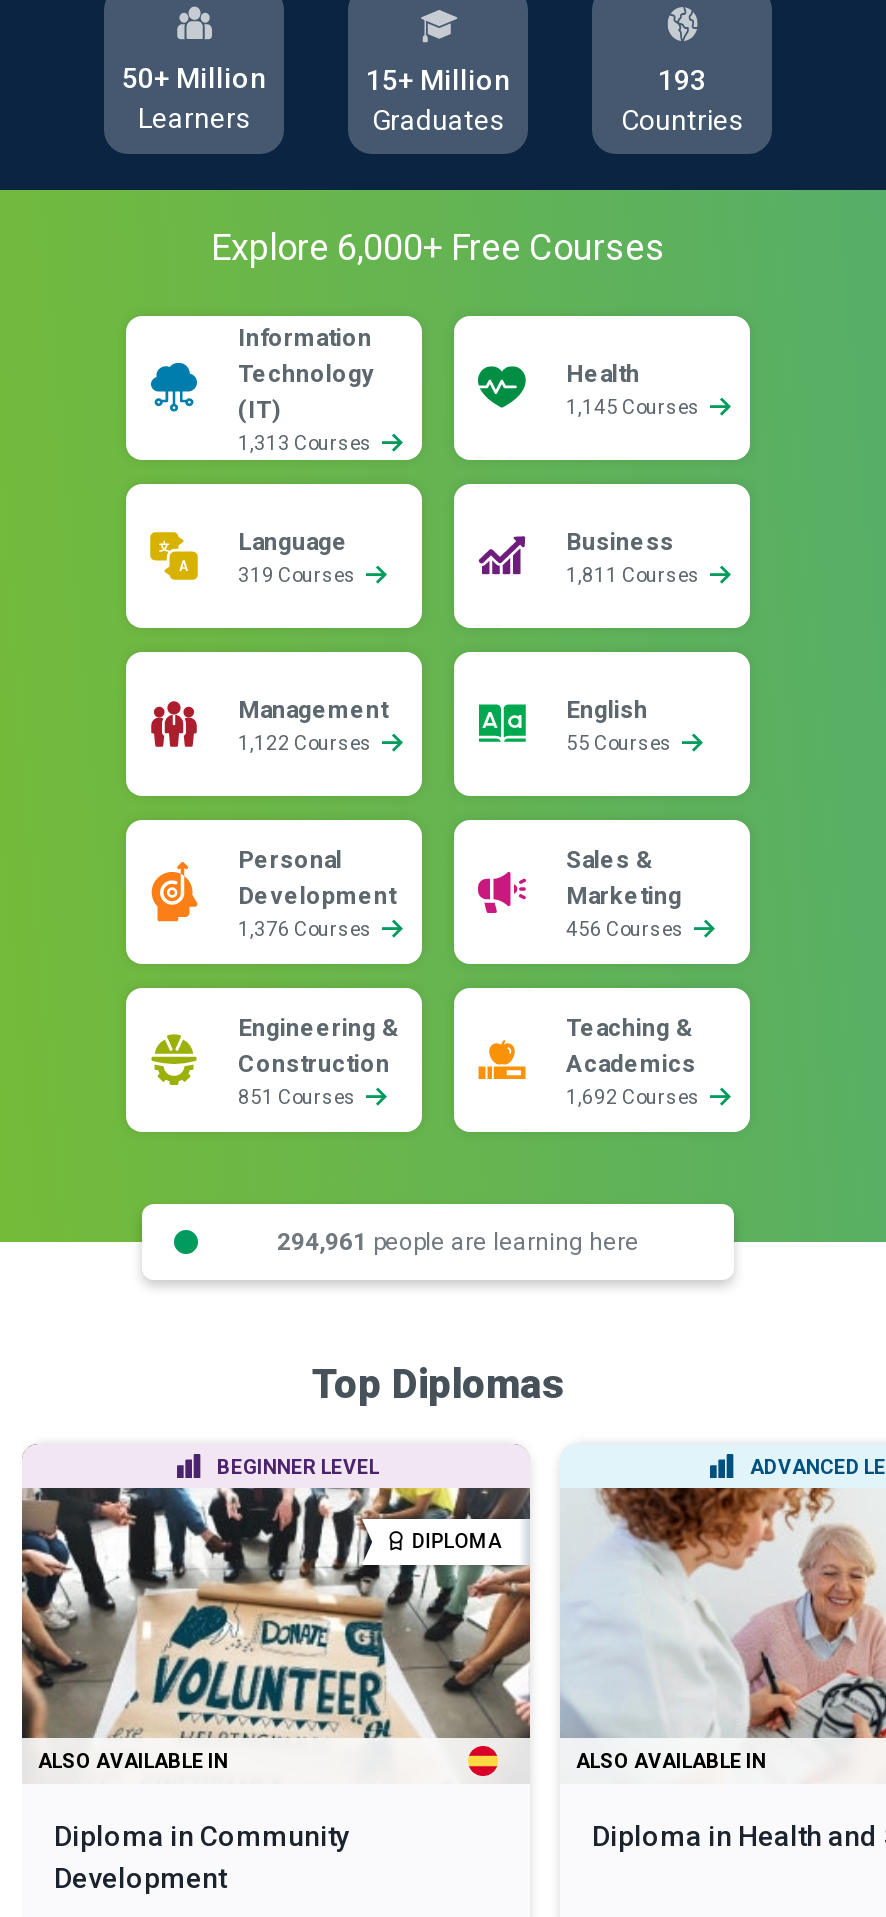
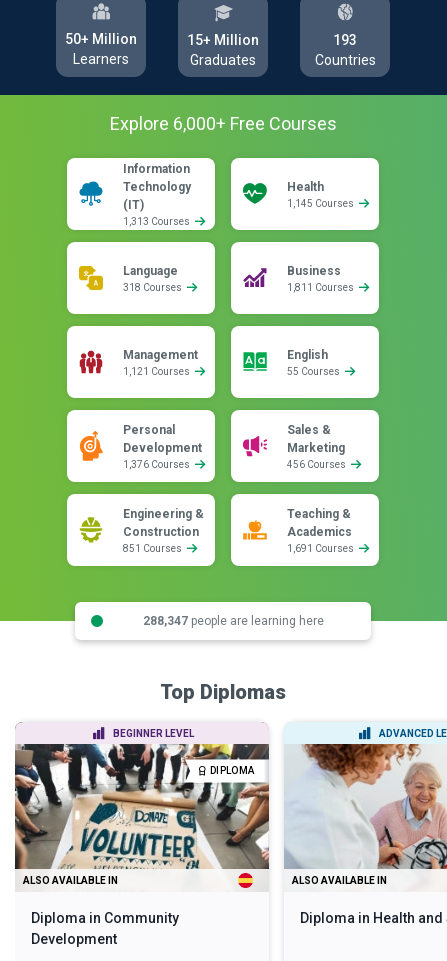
- 319 Courses
+ 318 Courses

- 1,122 Courses
+ 1,121 Courses

- 1,692 Courses
+ 1,691 Courses

- 294,961 people are learning here
+ 288,347 people are learning here
